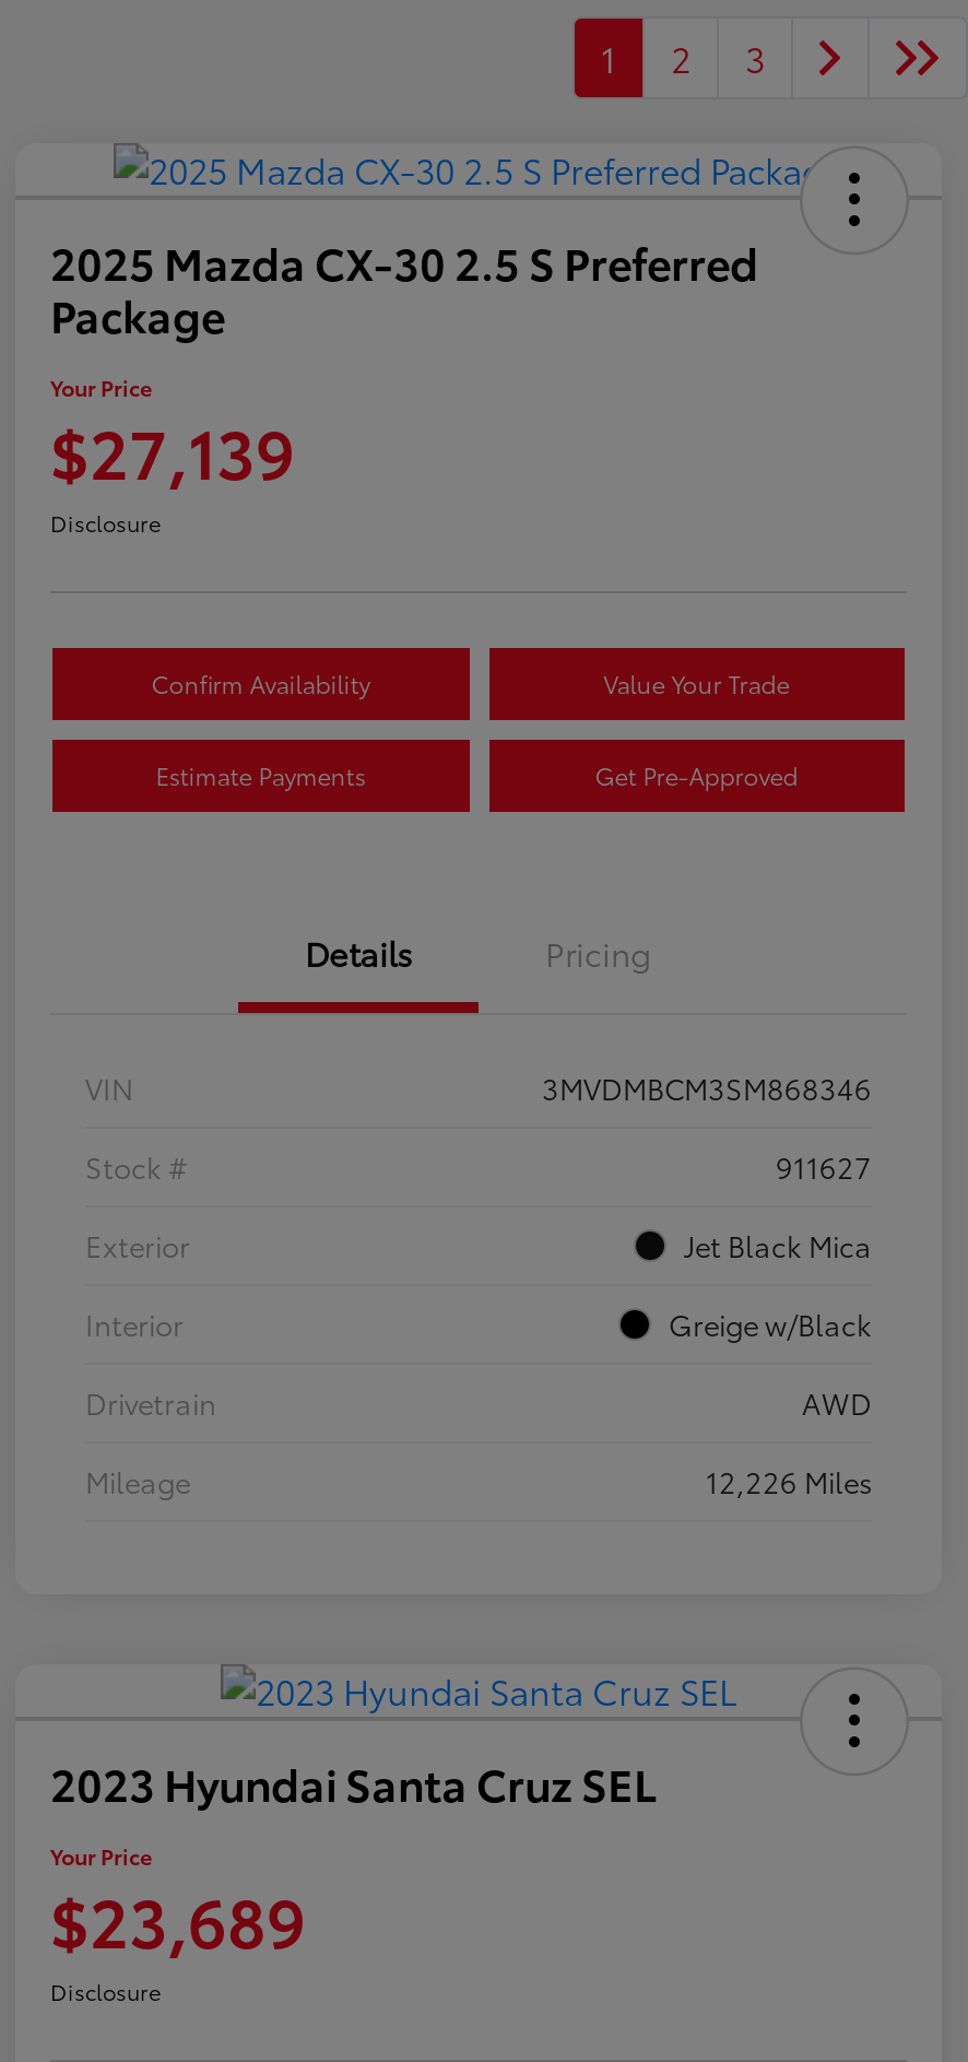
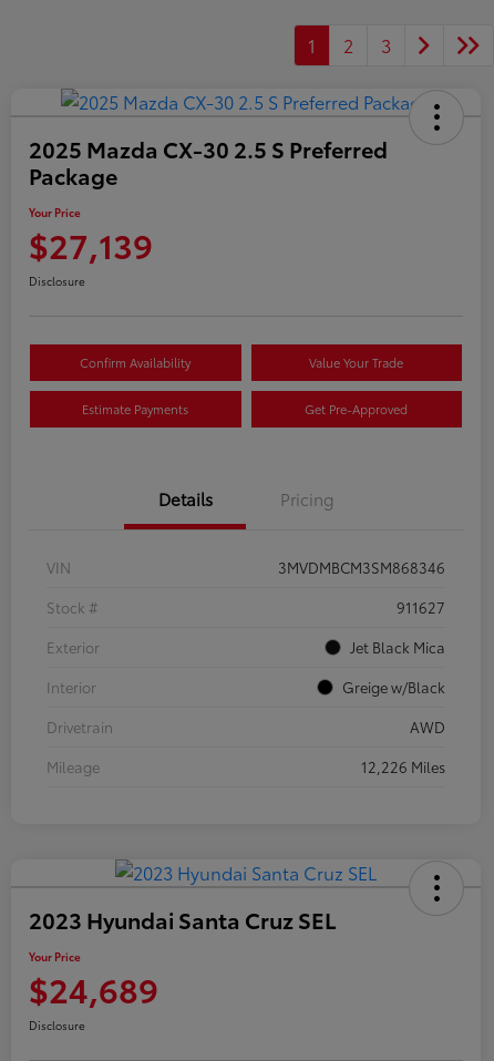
- $23,689
+ $24,689
